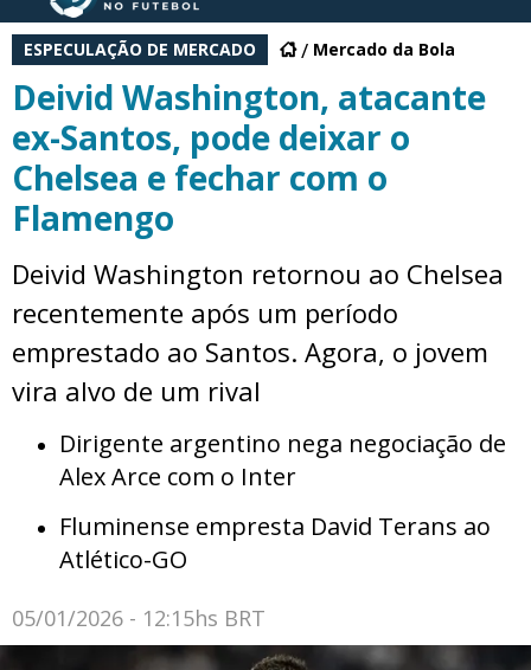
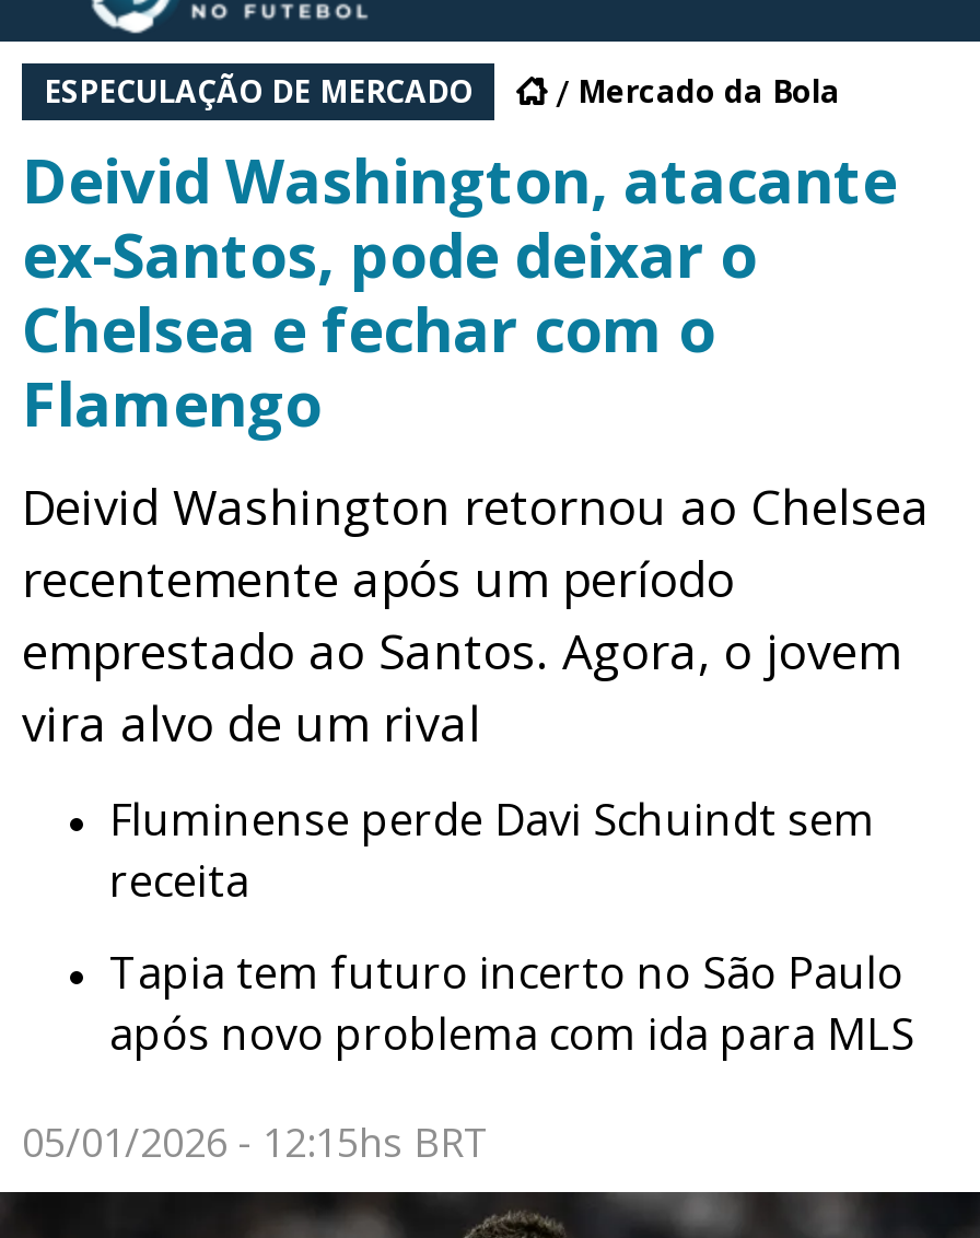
- Dirigente argentino nega negociação de
- Alex Arce com o Inter
+ Fluminense perde Davi Schuindt sem
+ receita

- Fluminense empresta David Terans ao
- Atlético-GO
+ Tapia tem futuro incerto no São Paulo
+ após novo problema com ida para MLS
